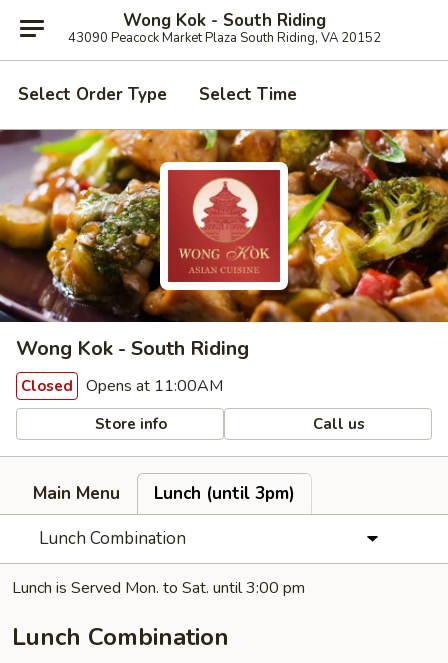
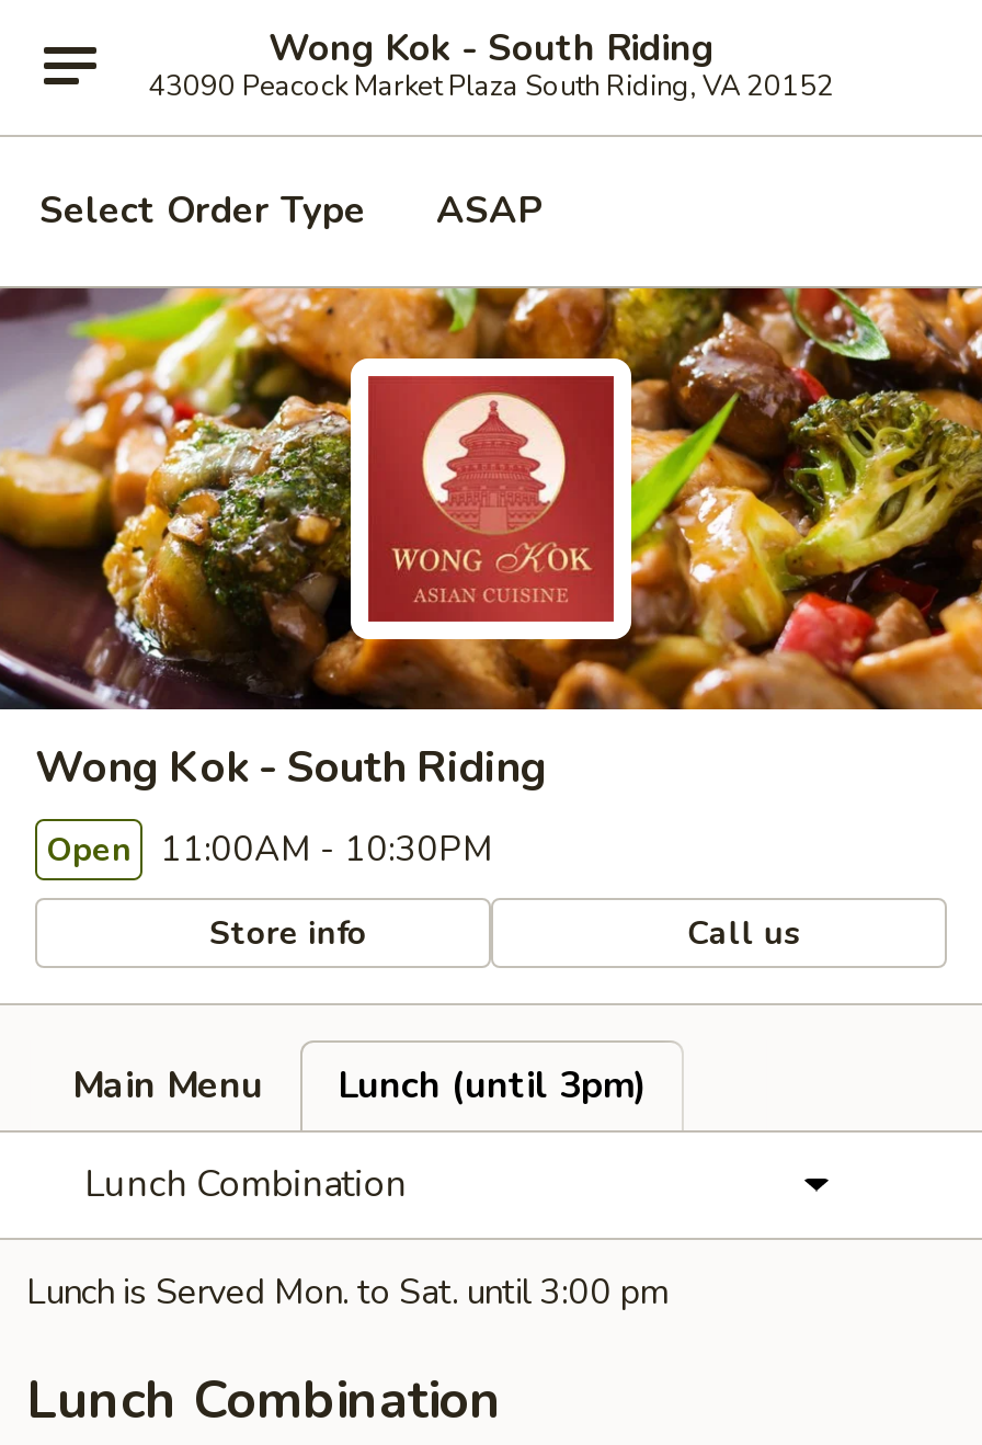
- Select Time
+ ASAP

- Closed Opens at 11:00AM
+ Open 11:00AM - 10:30PM
